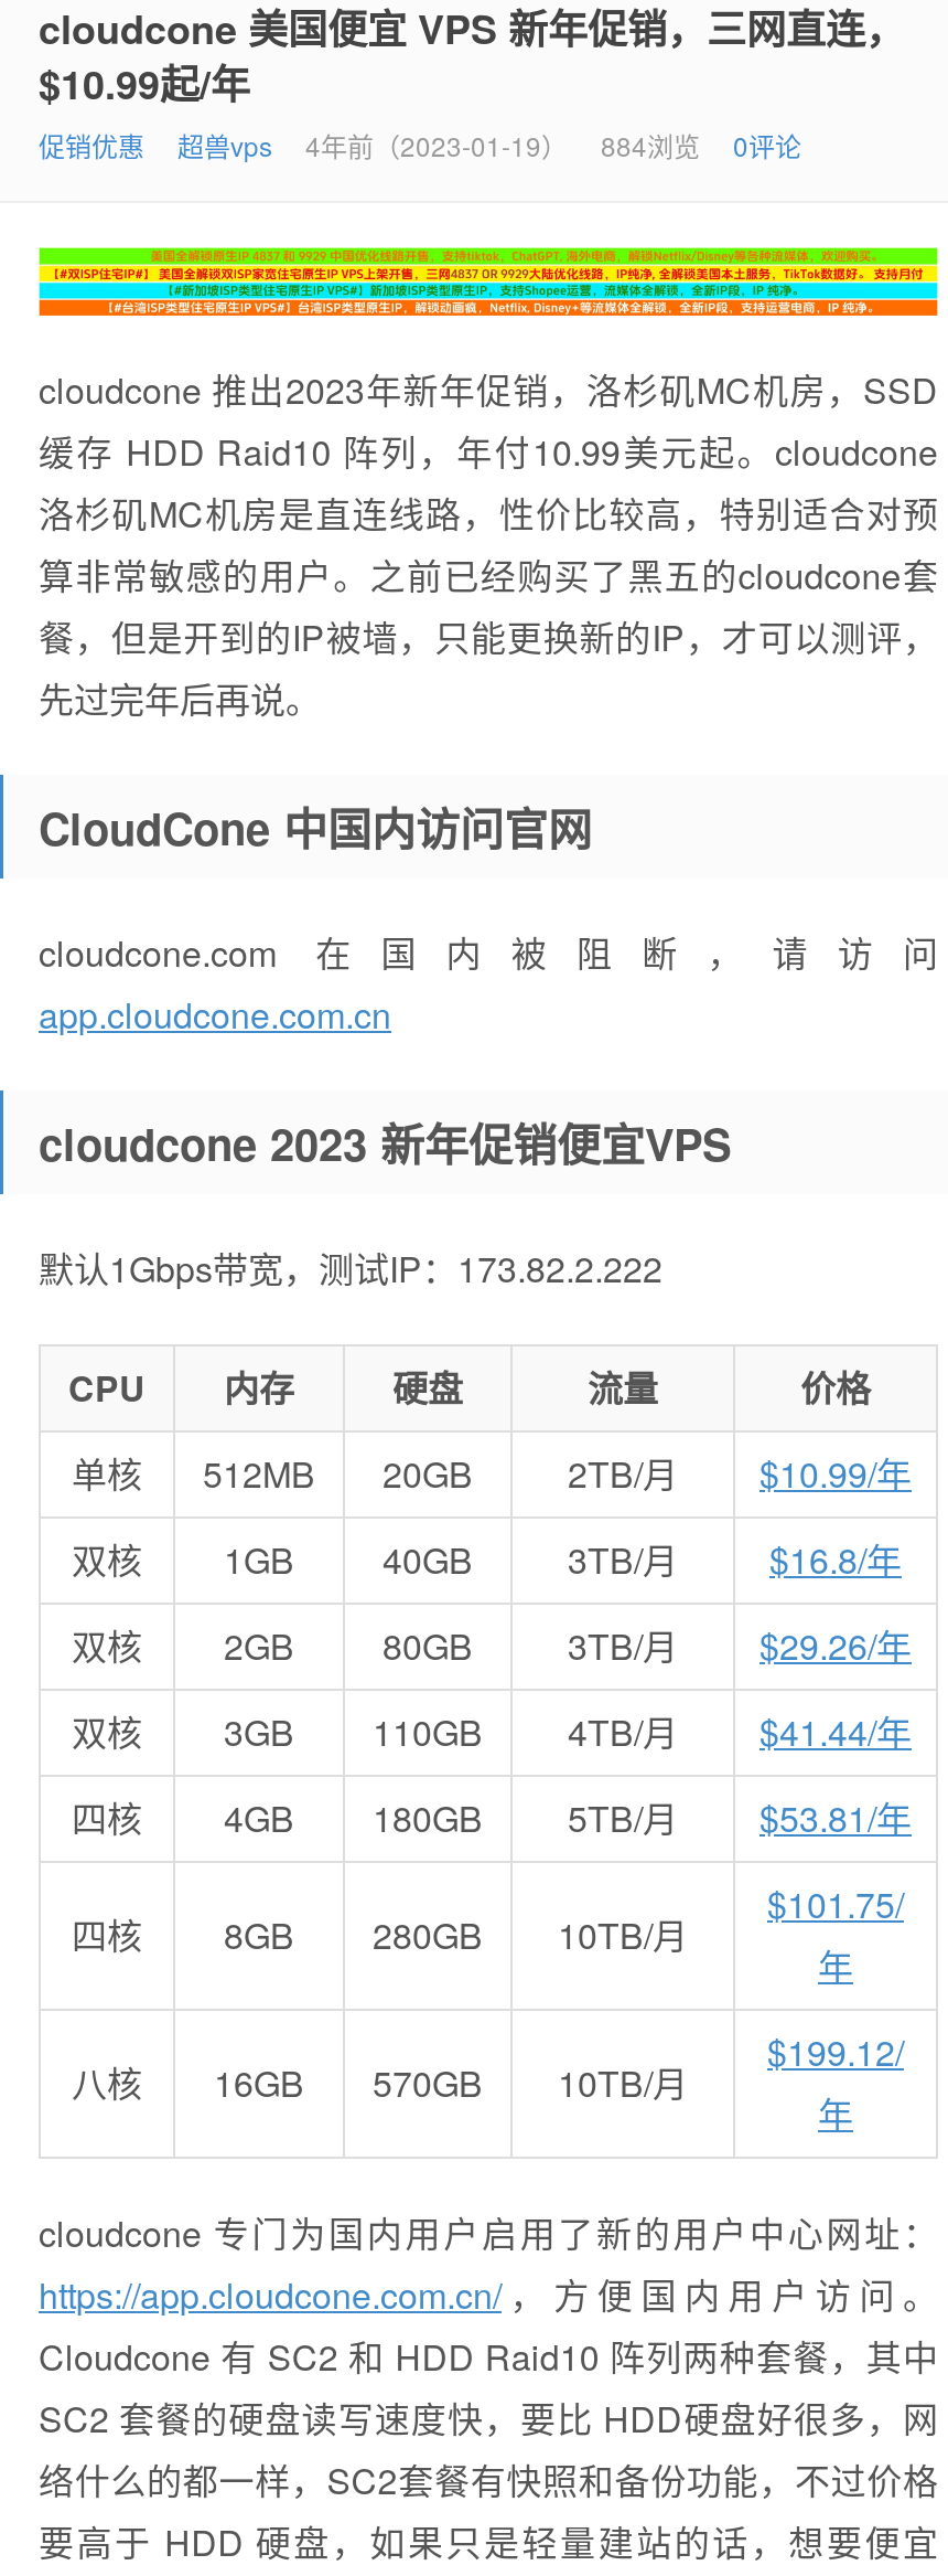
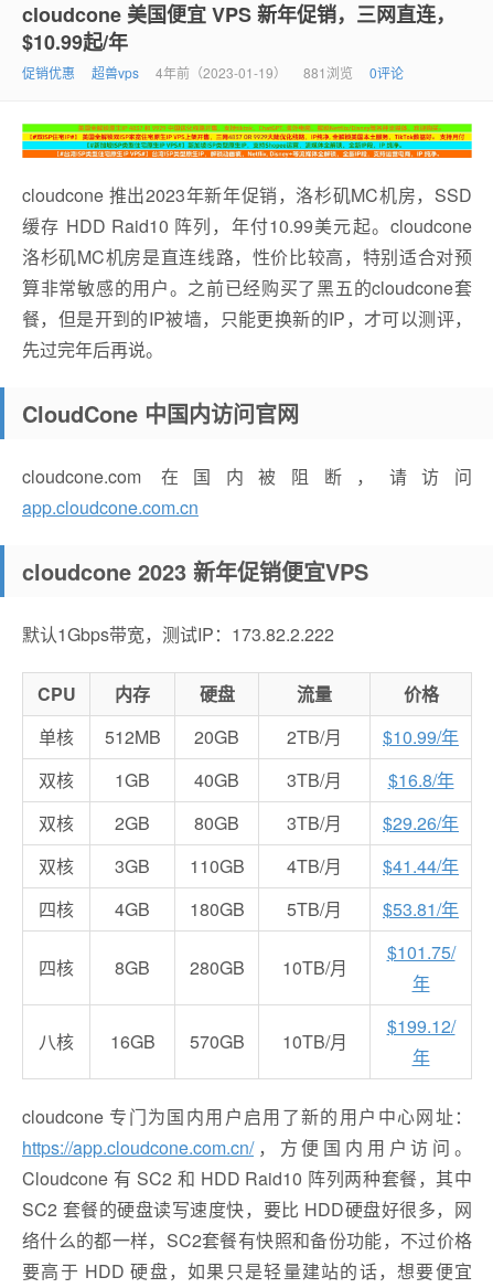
- 促销优惠 超兽vps 4年前（2023-01-19） 884浏览 0评论
+ 促销优惠 超兽vps 4年前（2023-01-19） 881浏览 0评论
